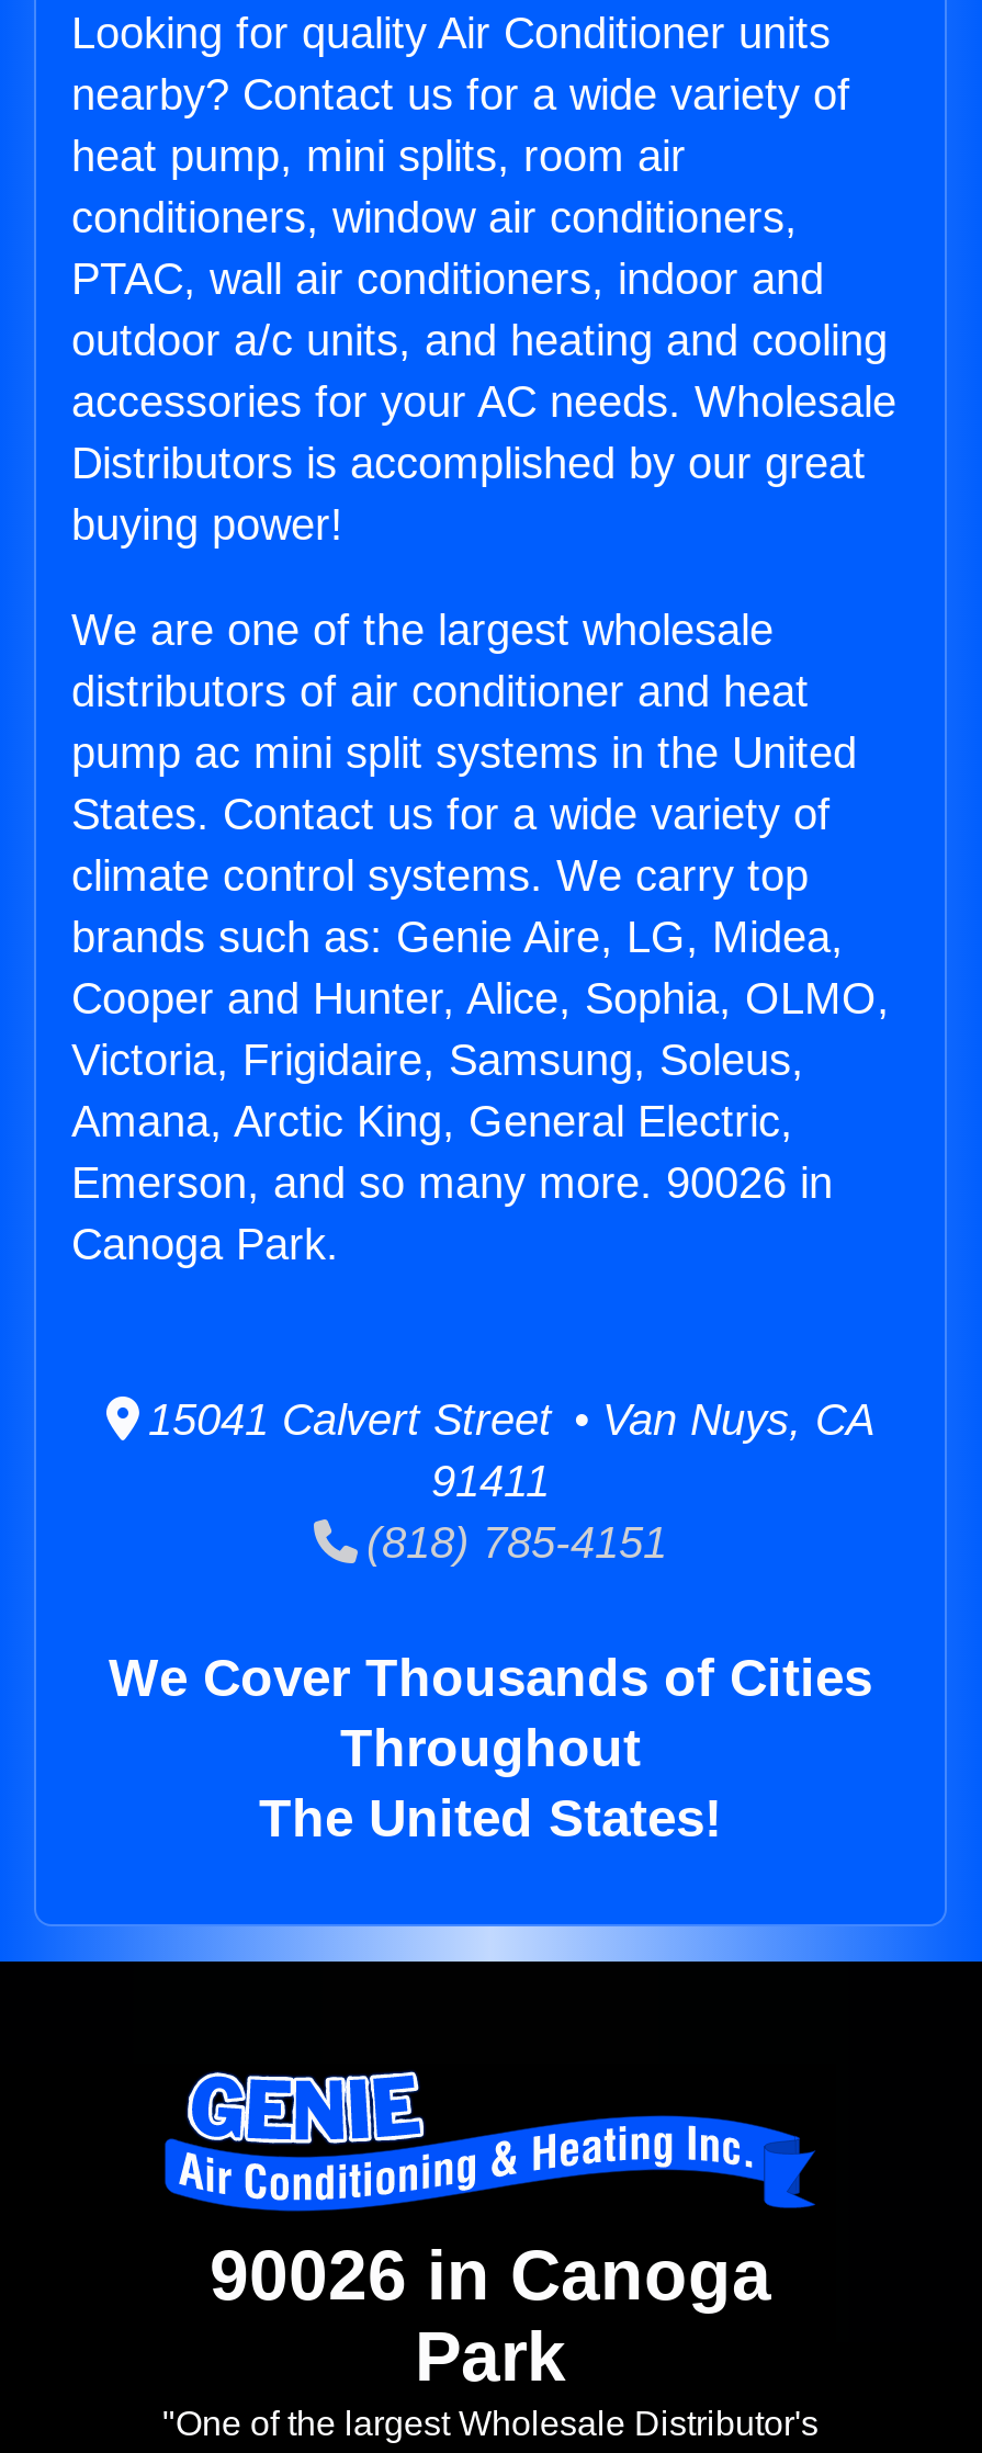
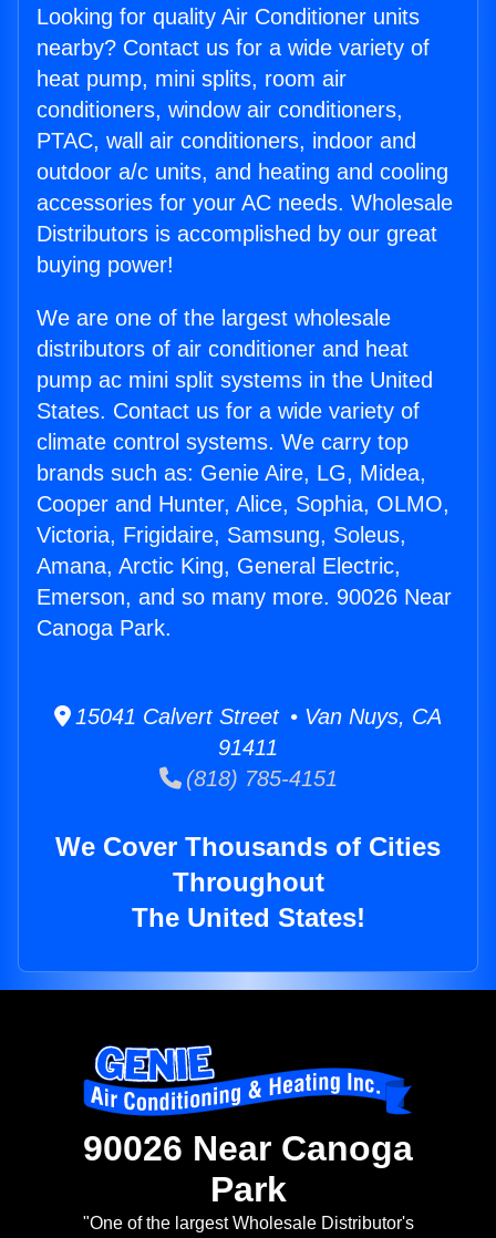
- Emerson, and so many more. 90026 in
+ Emerson, and so many more. 90026 Near

- 90026 in Canoga
+ 90026 Near Canoga
